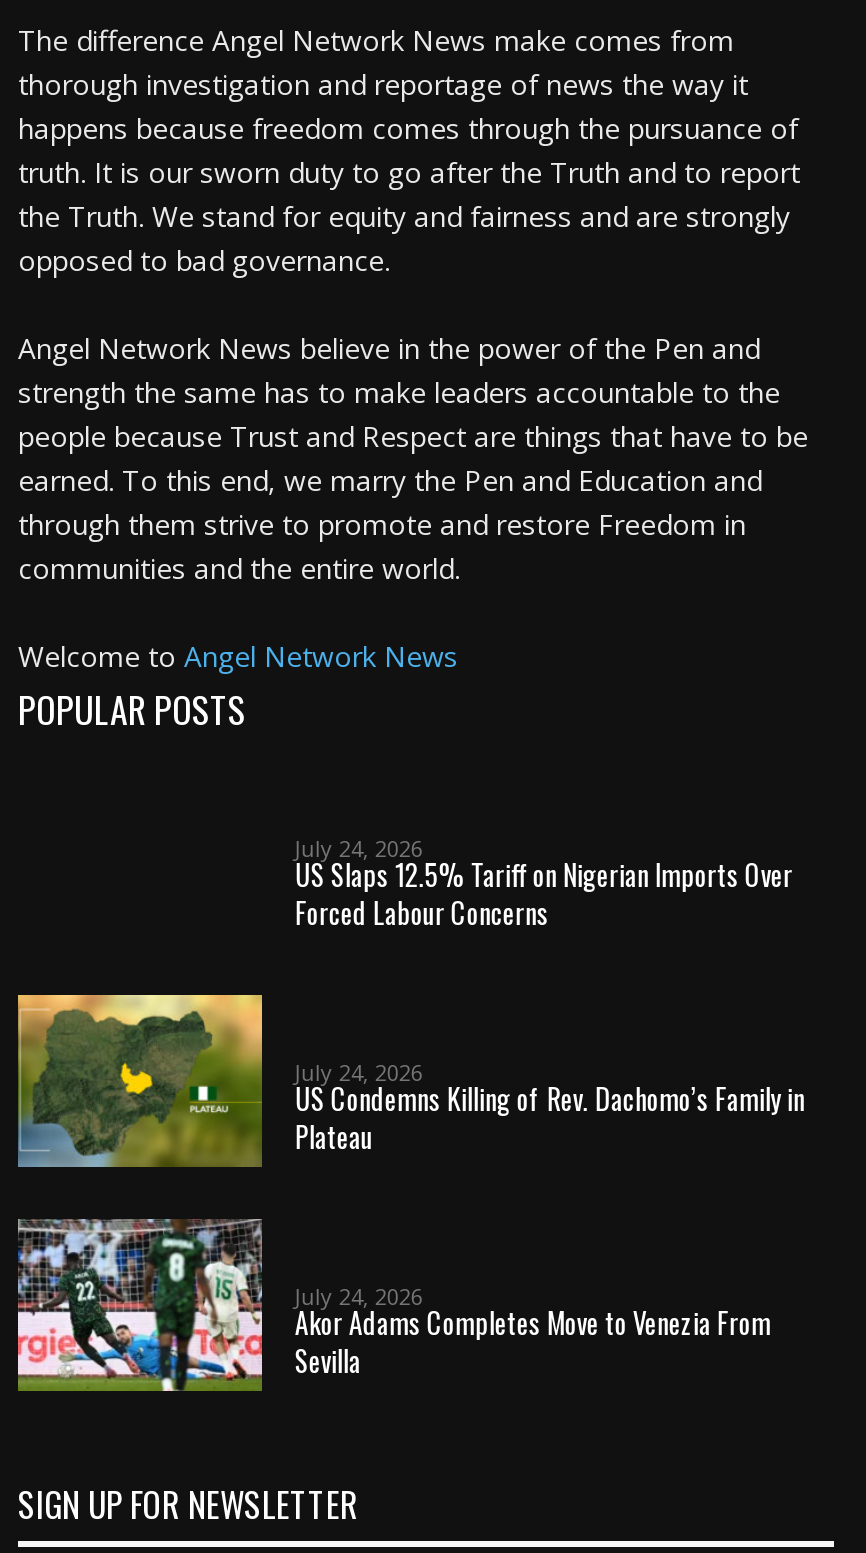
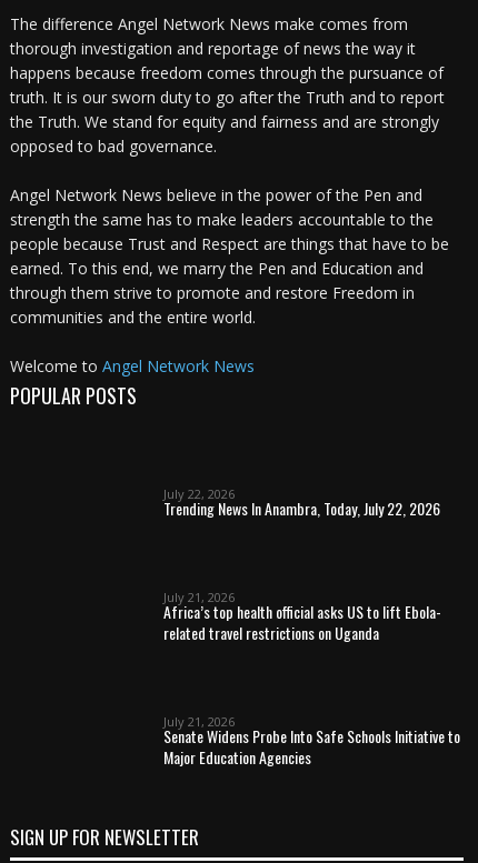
- July 24, 2026
+ July 22, 2026

- US Slaps 12.5% Tariff on Nigerian Imports Over
- Forced Labour Concerns
+ Trending News In Anambra, Today, July 22, 2026

- [image]

- July 24, 2026
+ July 21, 2026

- US Condemns Killing of Rev. Dachomo’s Family in
- Plateau
+ Africa’s top health official asks US to lift Ebola-
+ related travel restrictions on Uganda

- [image]

- July 24, 2026
+ July 21, 2026

- Akor Adams Completes Move to Venezia From
- Sevilla
+ Senate Widens Probe Into Safe Schools Initiative to
+ Major Education Agencies
